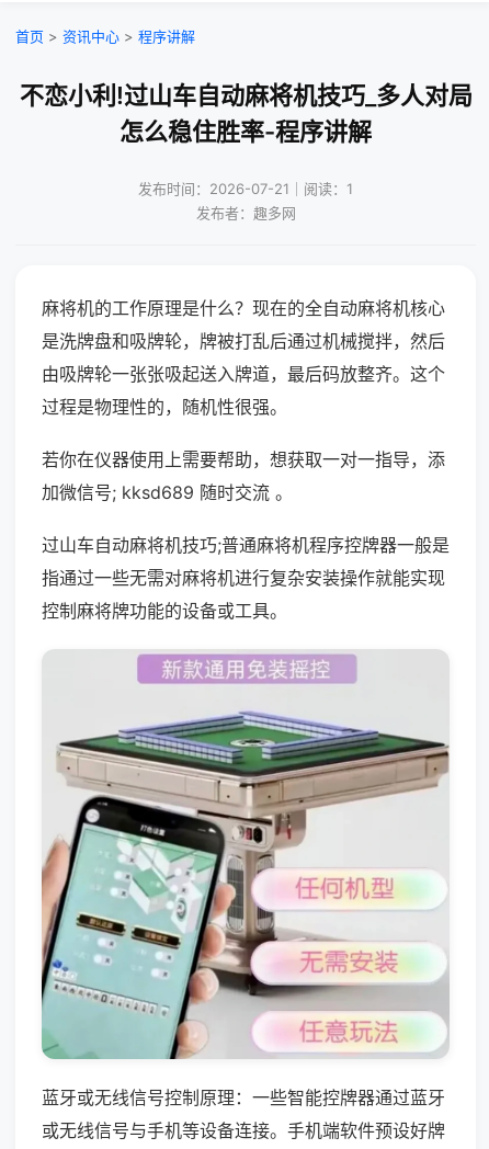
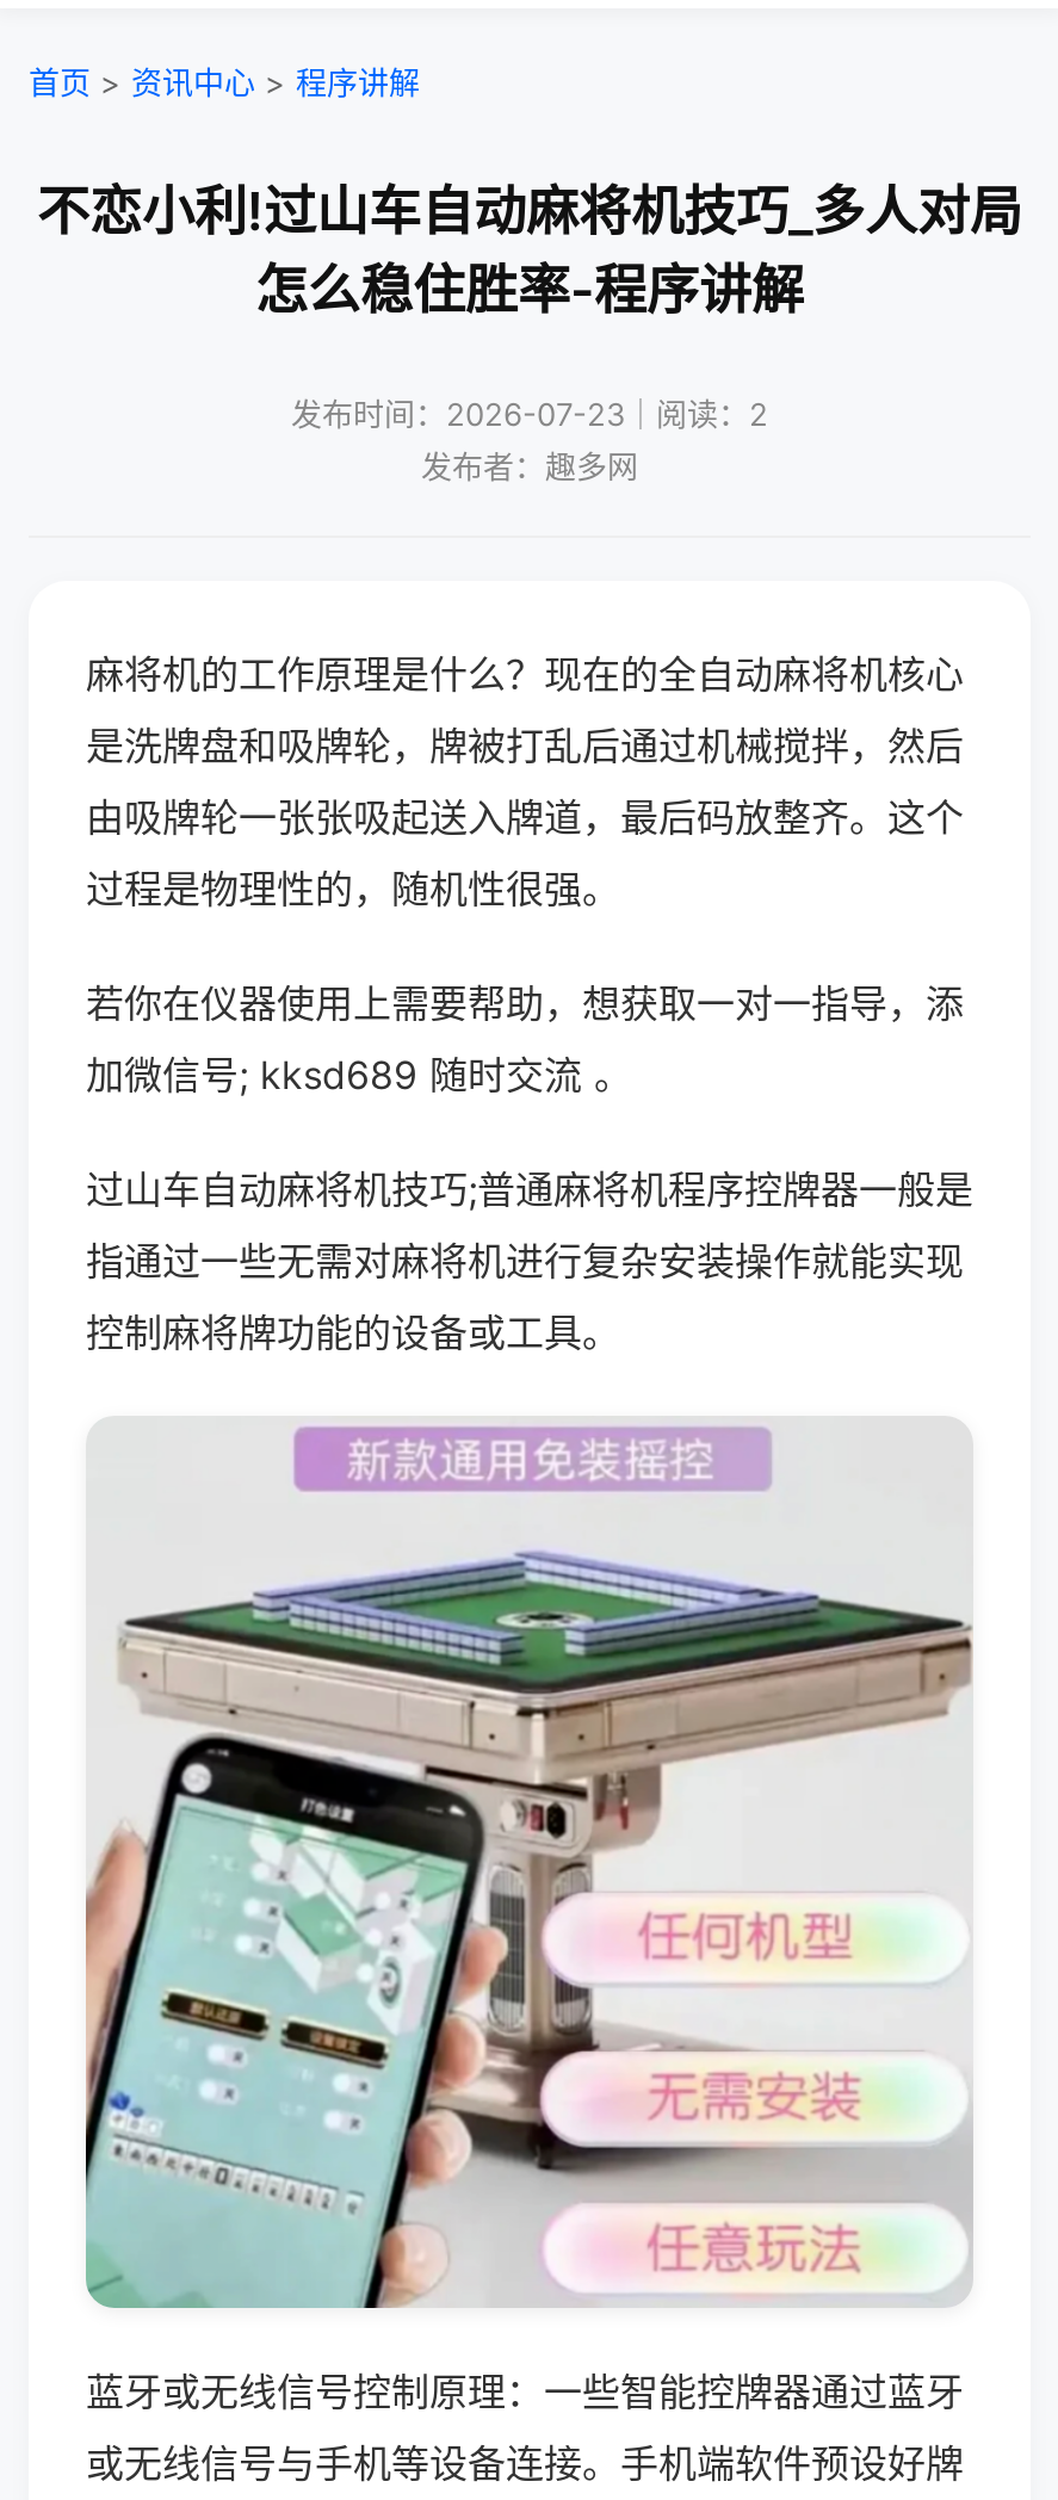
- 发布时间：2026-07-21｜阅读：1
+ 发布时间：2026-07-23｜阅读：2
